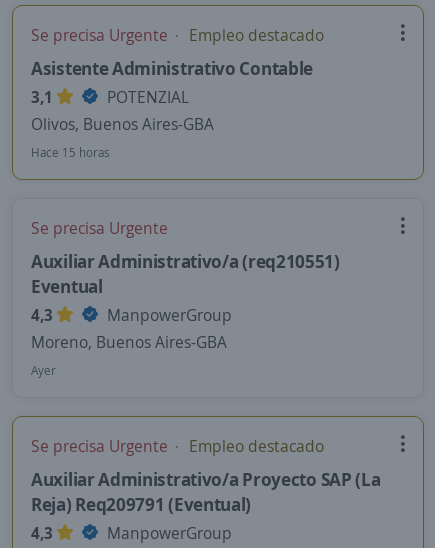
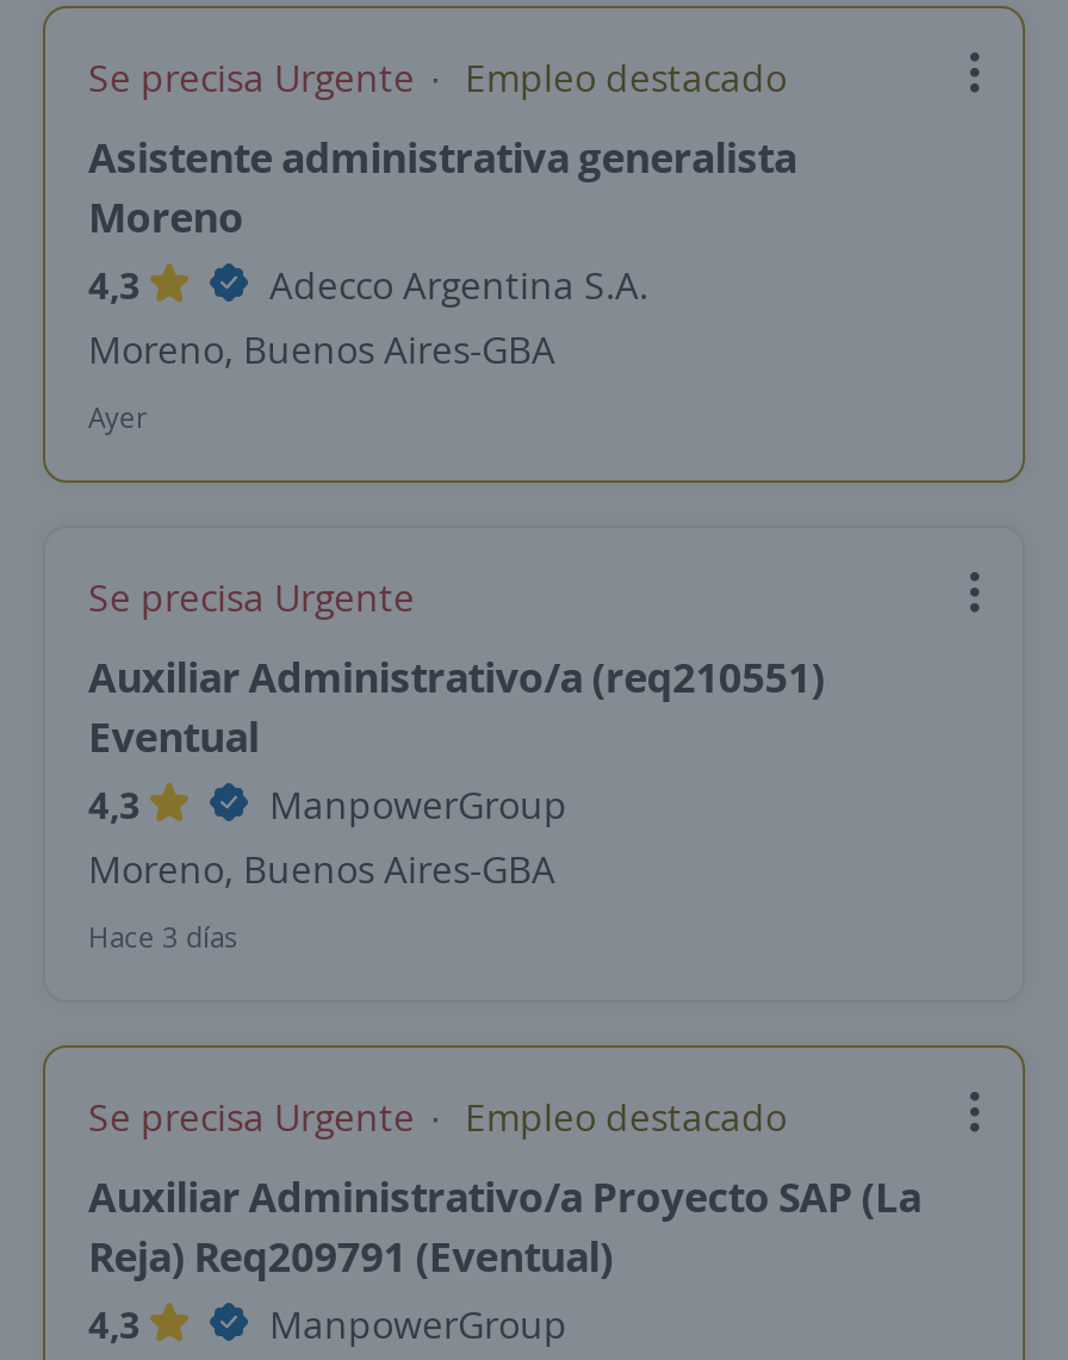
- Asistente Administrativo Contable
- 3,1
- POTENZIAL
- Olivos, Buenos Aires-GBA
- Hace 15 horas
+ Asistente administrativa generalista
+ Moreno
+ 4,3
+ Adecco Argentina S.A.
+ Moreno, Buenos Aires-GBA
+ Ayer

- Ayer
+ Hace 3 días
